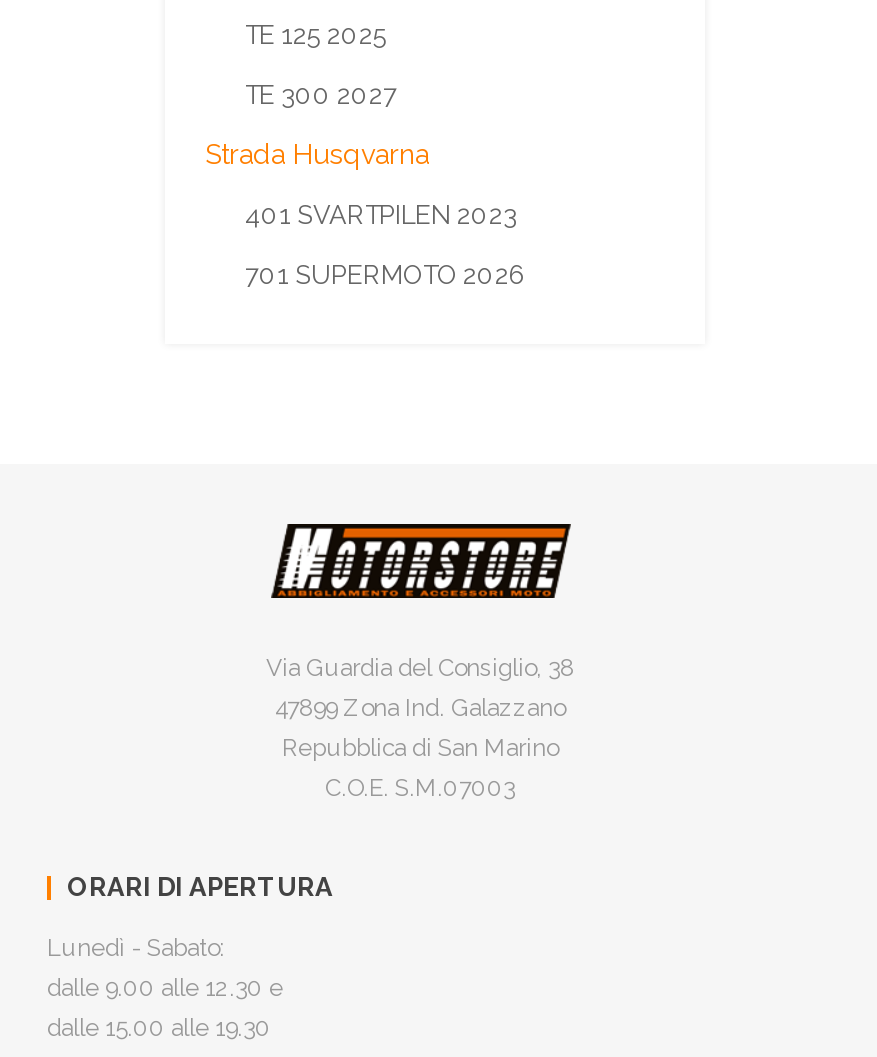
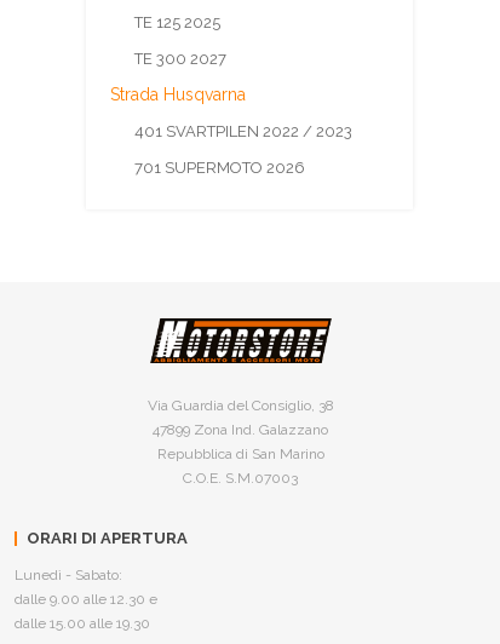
- 401 SVARTPILEN 2023
+ 401 SVARTPILEN 2022 / 2023
